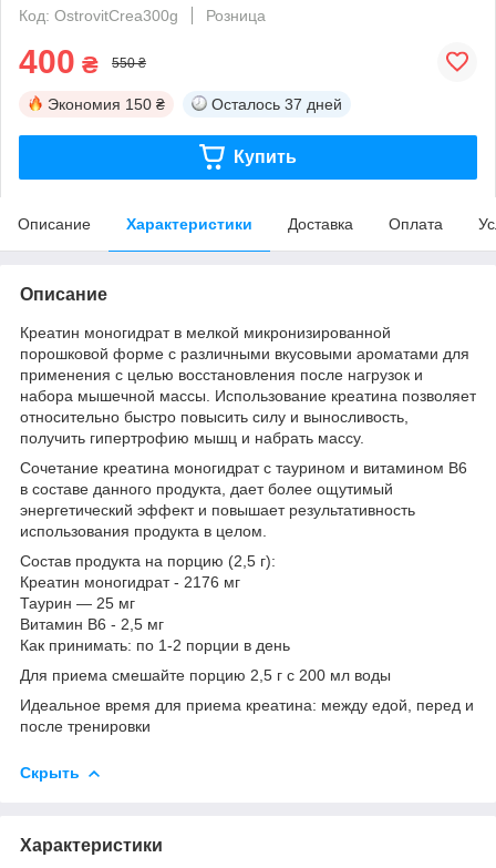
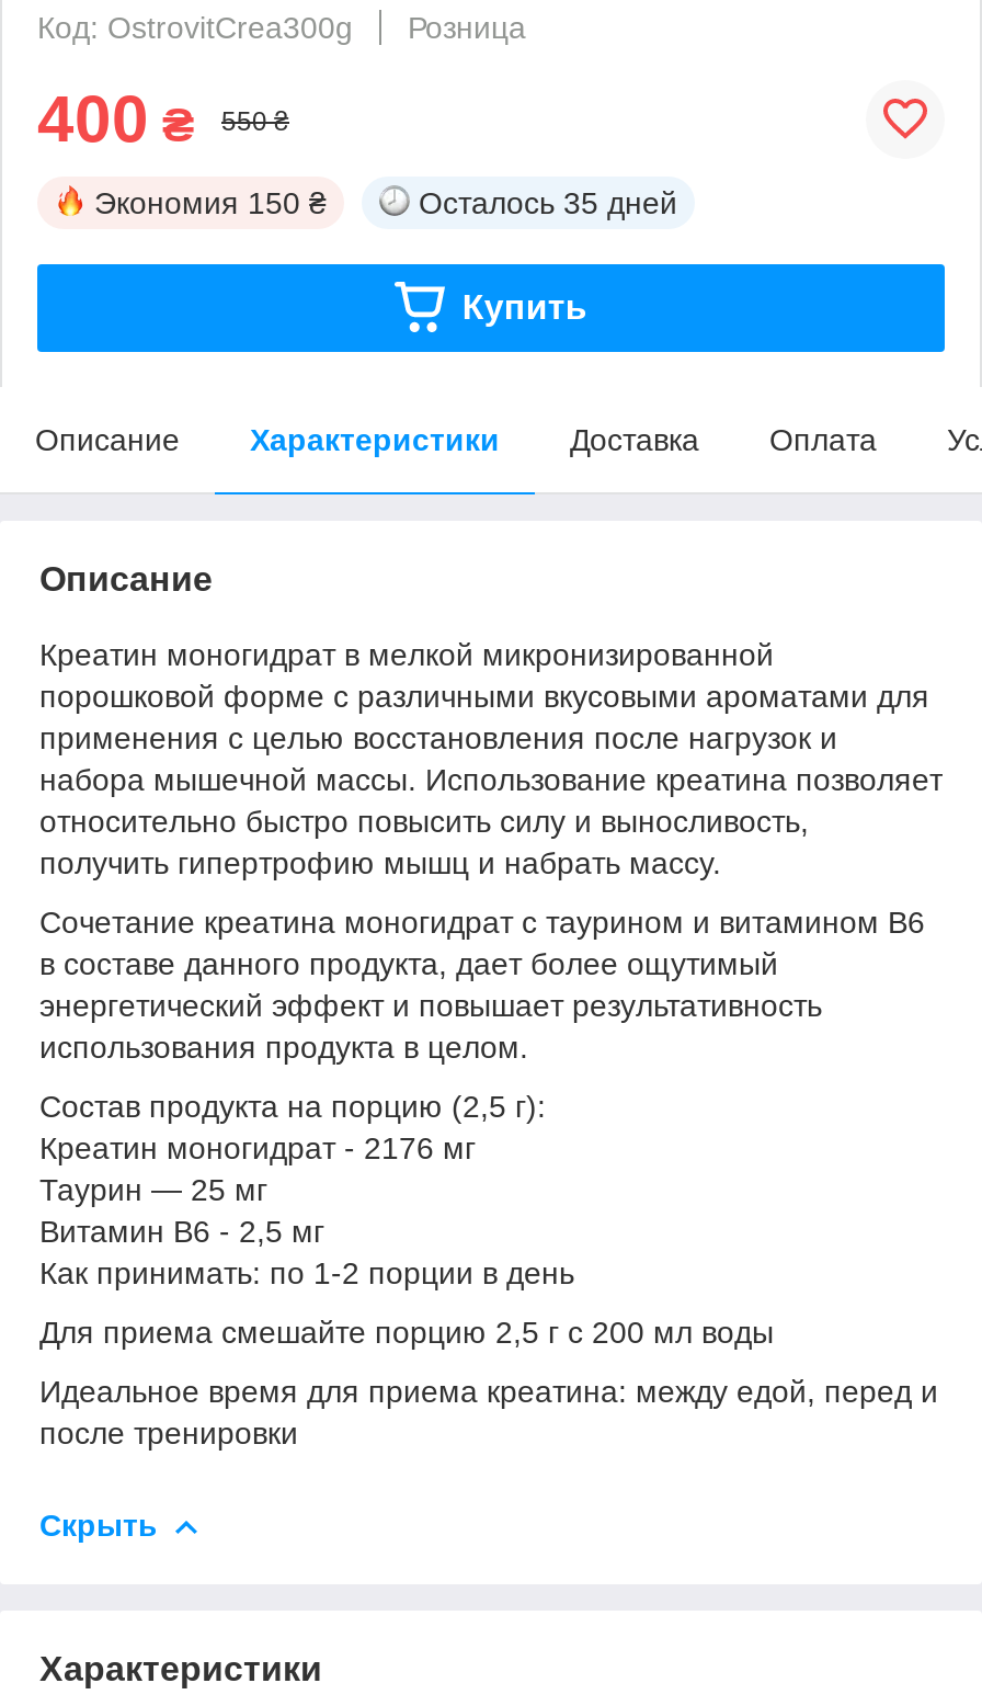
- Осталось 37 дней
+ Осталось 35 дней
